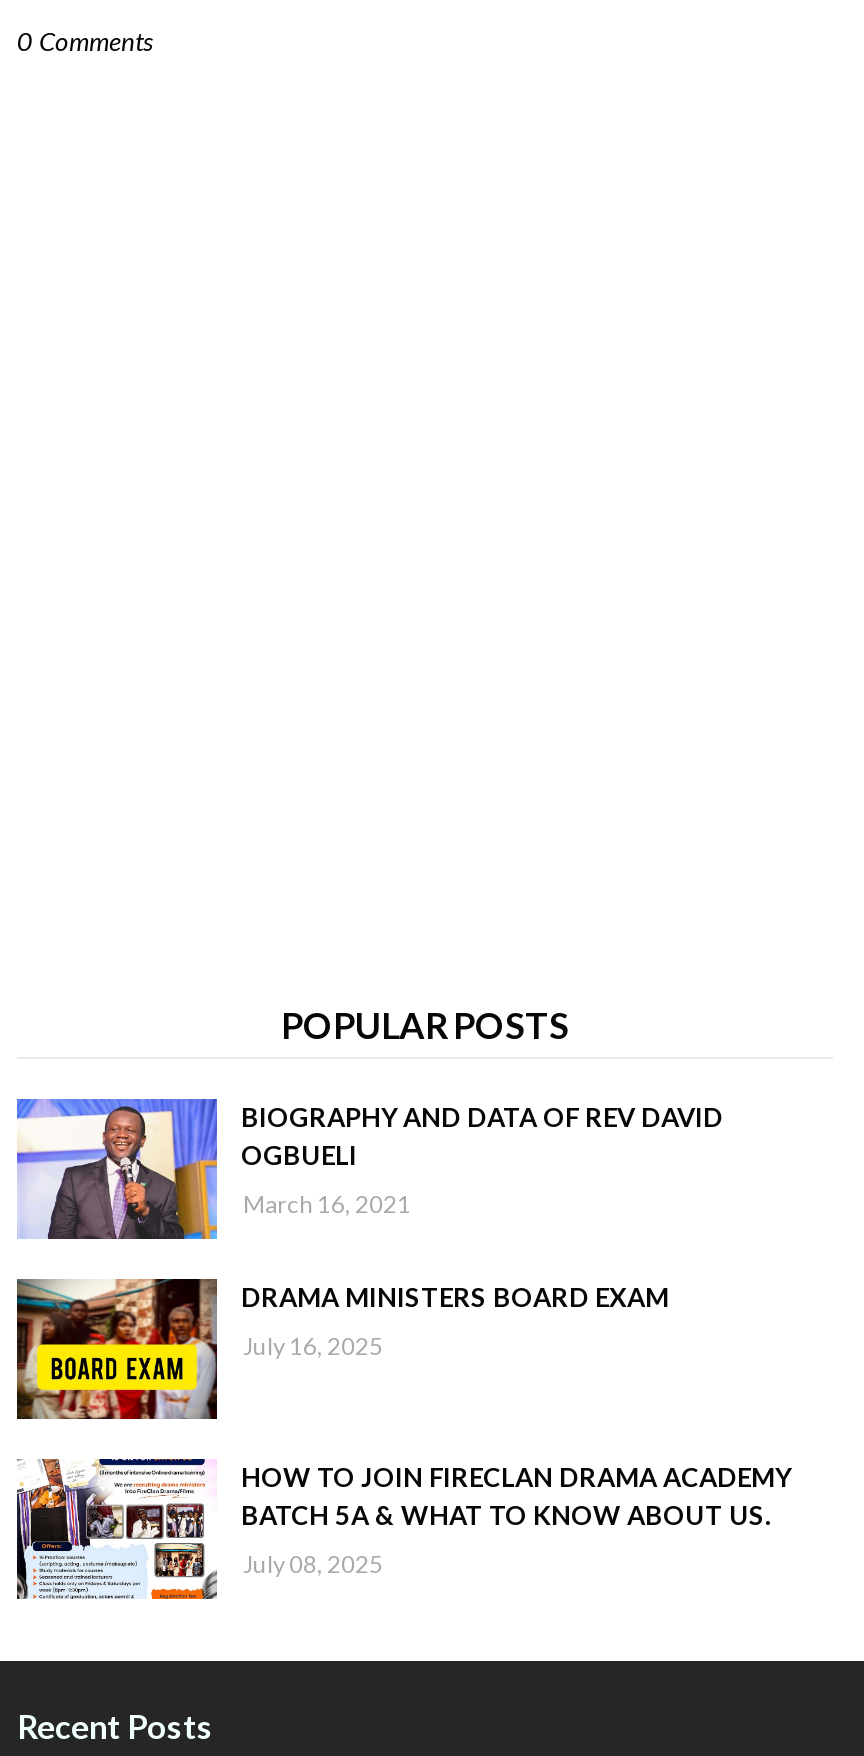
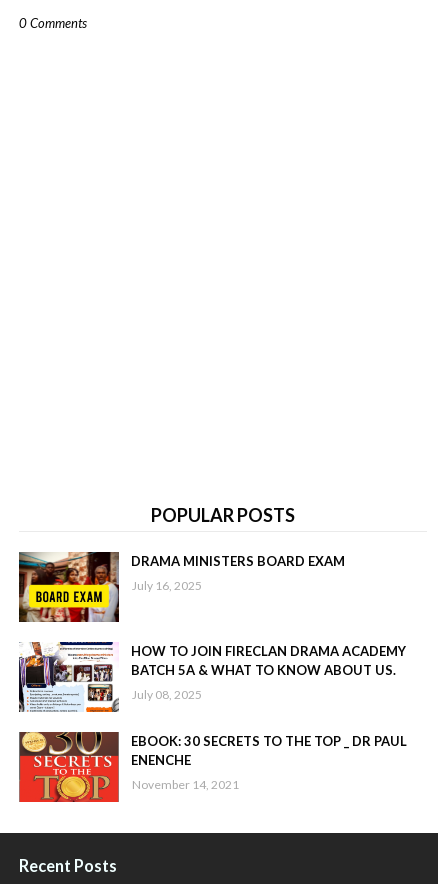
- [image]
- BIOGRAPHY AND DATA OF REV DAVID
- OGBUELI
- March 16, 2021

moved up: [image] | DRAMA MINISTERS BOARD EXAM | July 16, 2025 | HOW TO JOIN FIRECLAN DRAMA ACADEMY | BATCH 5A & WHAT TO KNOW ABOUT US. | July 08, 2025

+ [image]
+ EBOOK: 30 SECRETS TO THE TOP _ DR PAUL
+ ENENCHE
+ November 14, 2021
